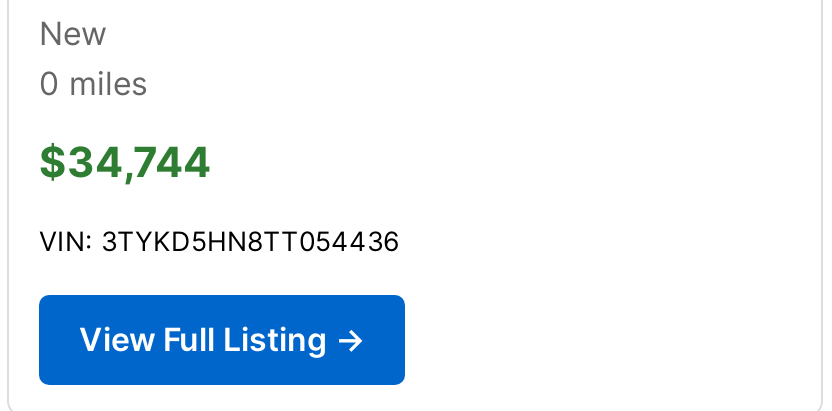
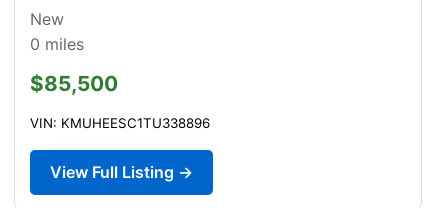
- $34,744
+ $85,500

- VIN: 3TYKD5HN8TT054436
+ VIN: KMUHEESC1TU338896
